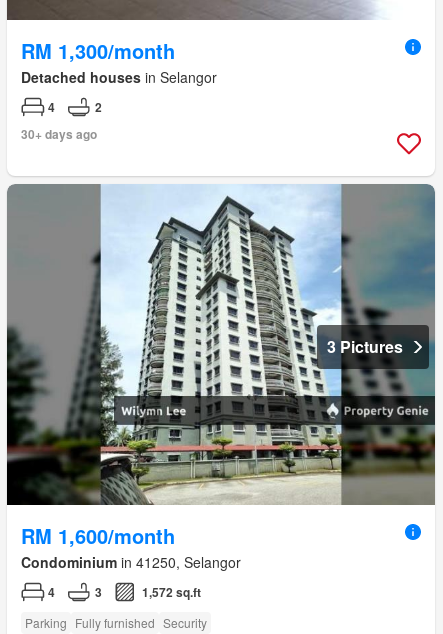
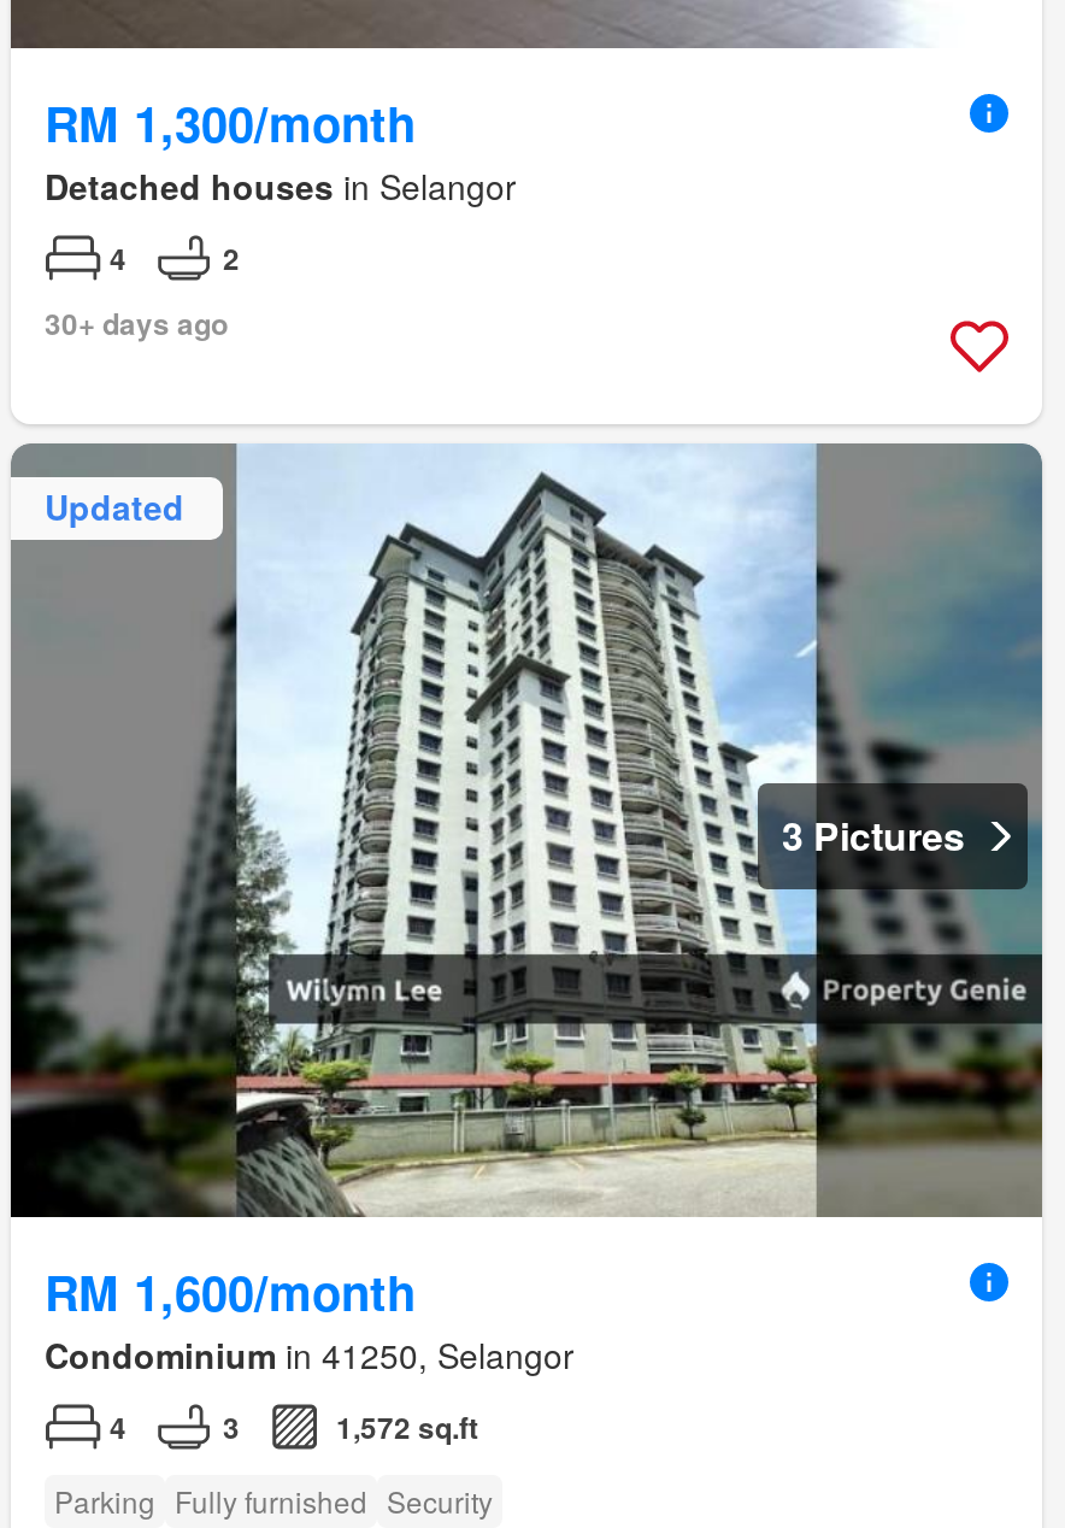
+ Updated
